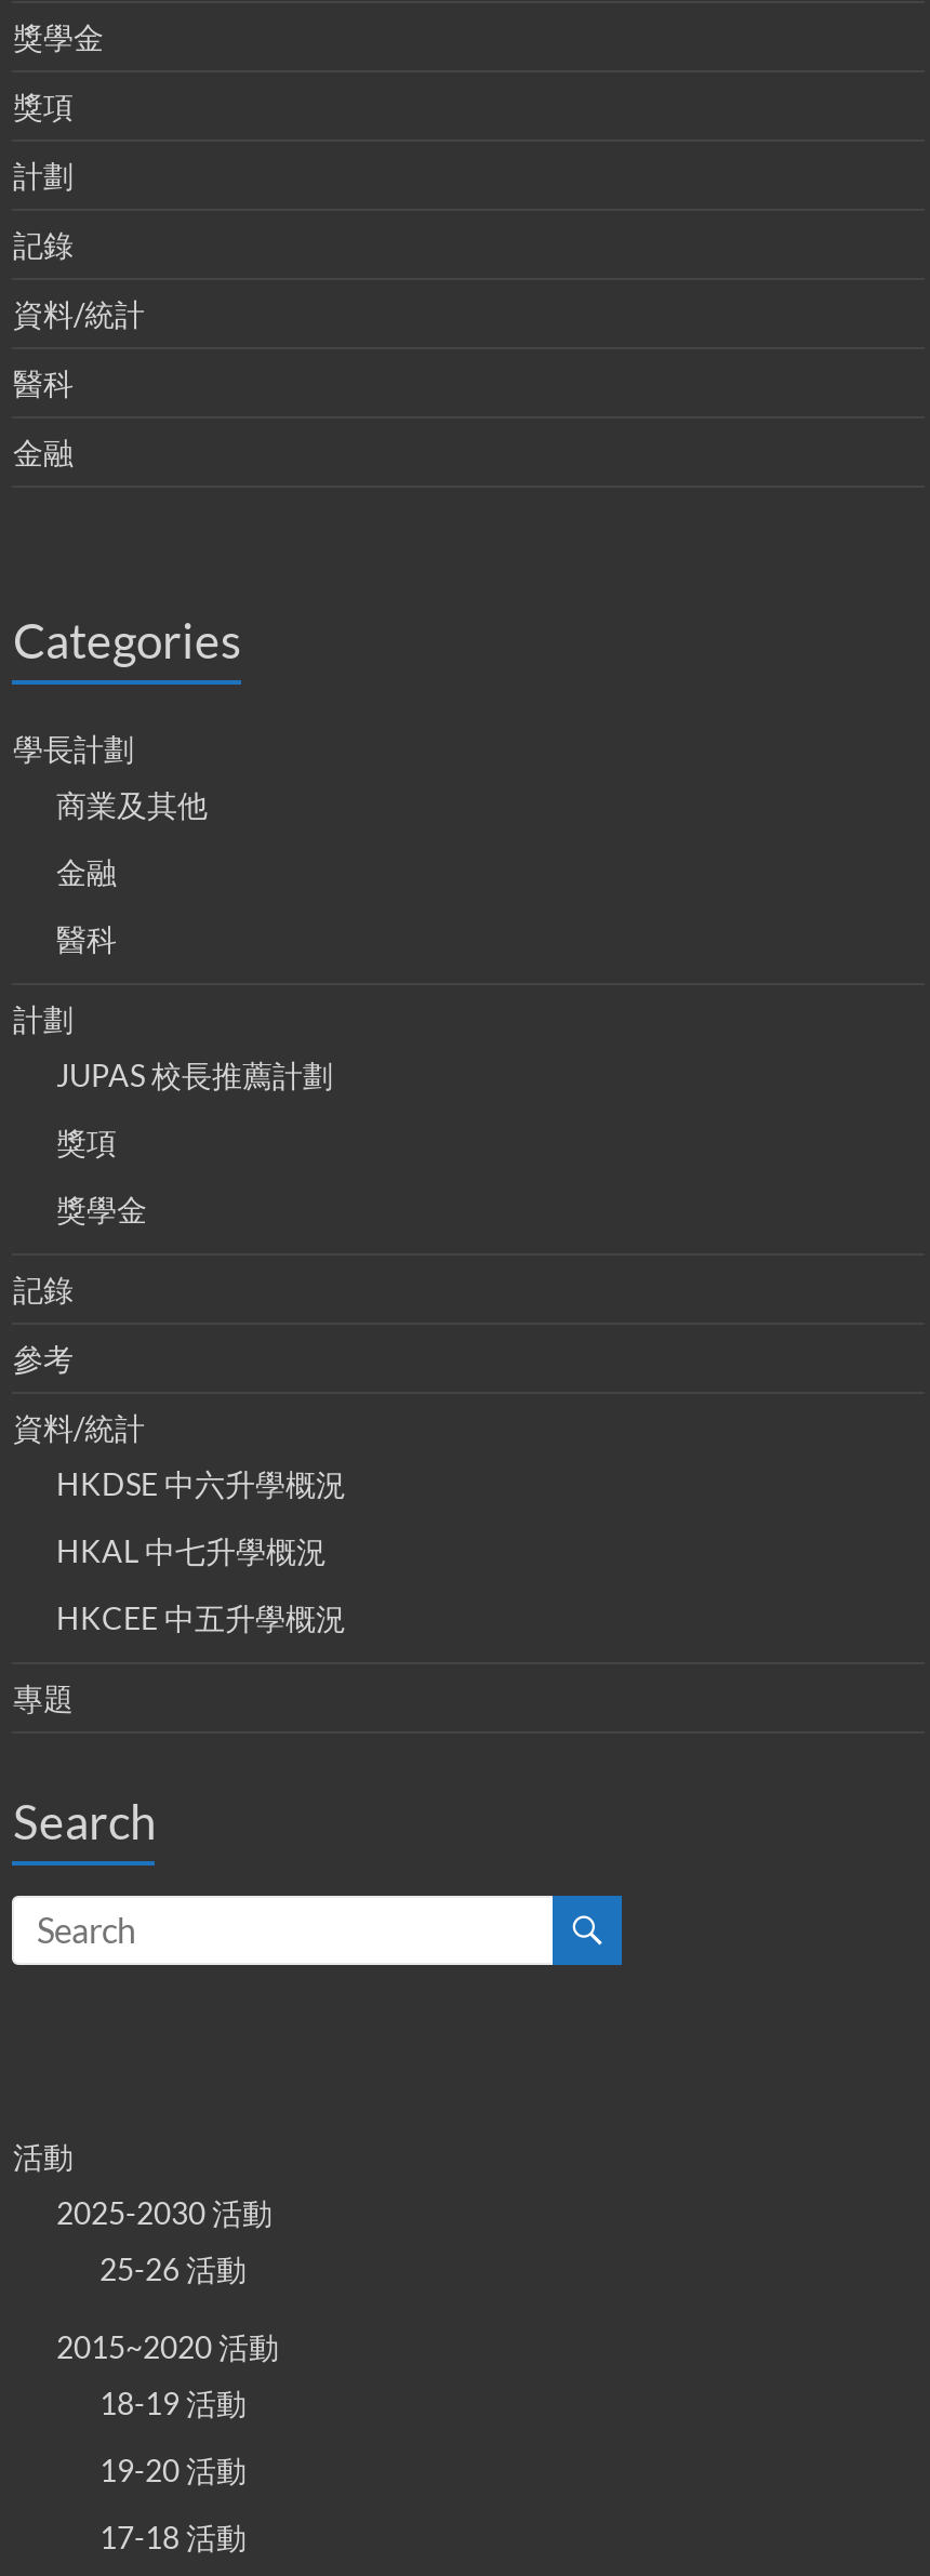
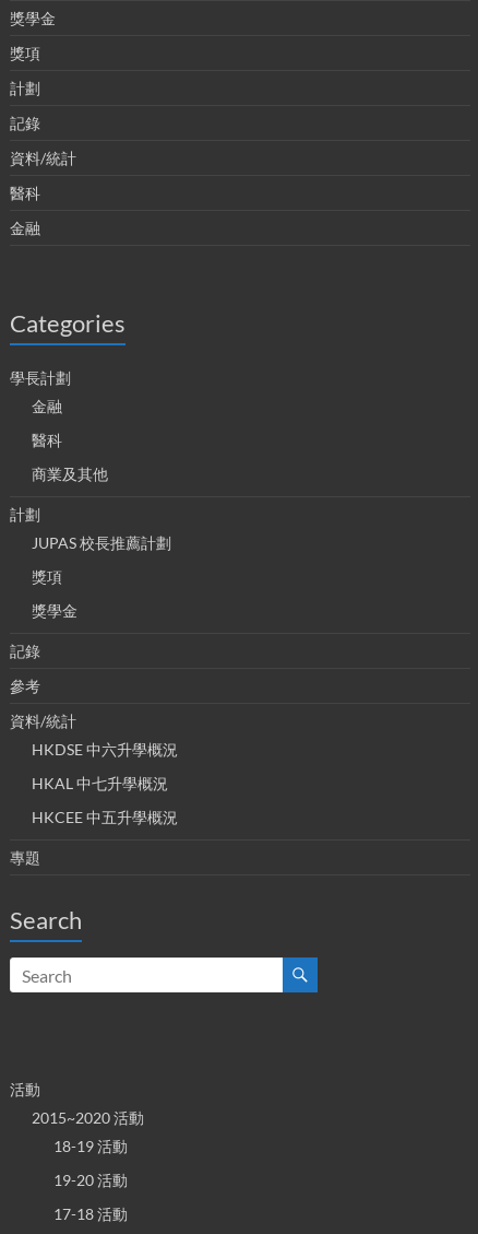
moved down: 商業及其他

- 2025-2030 活動
- 25-26 活動
